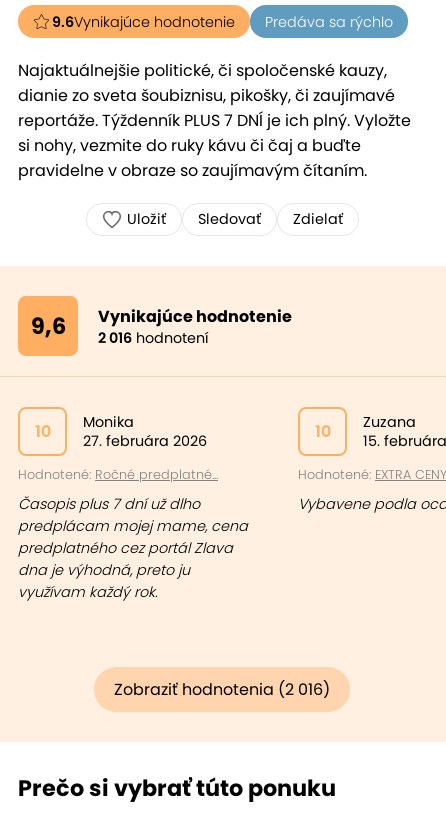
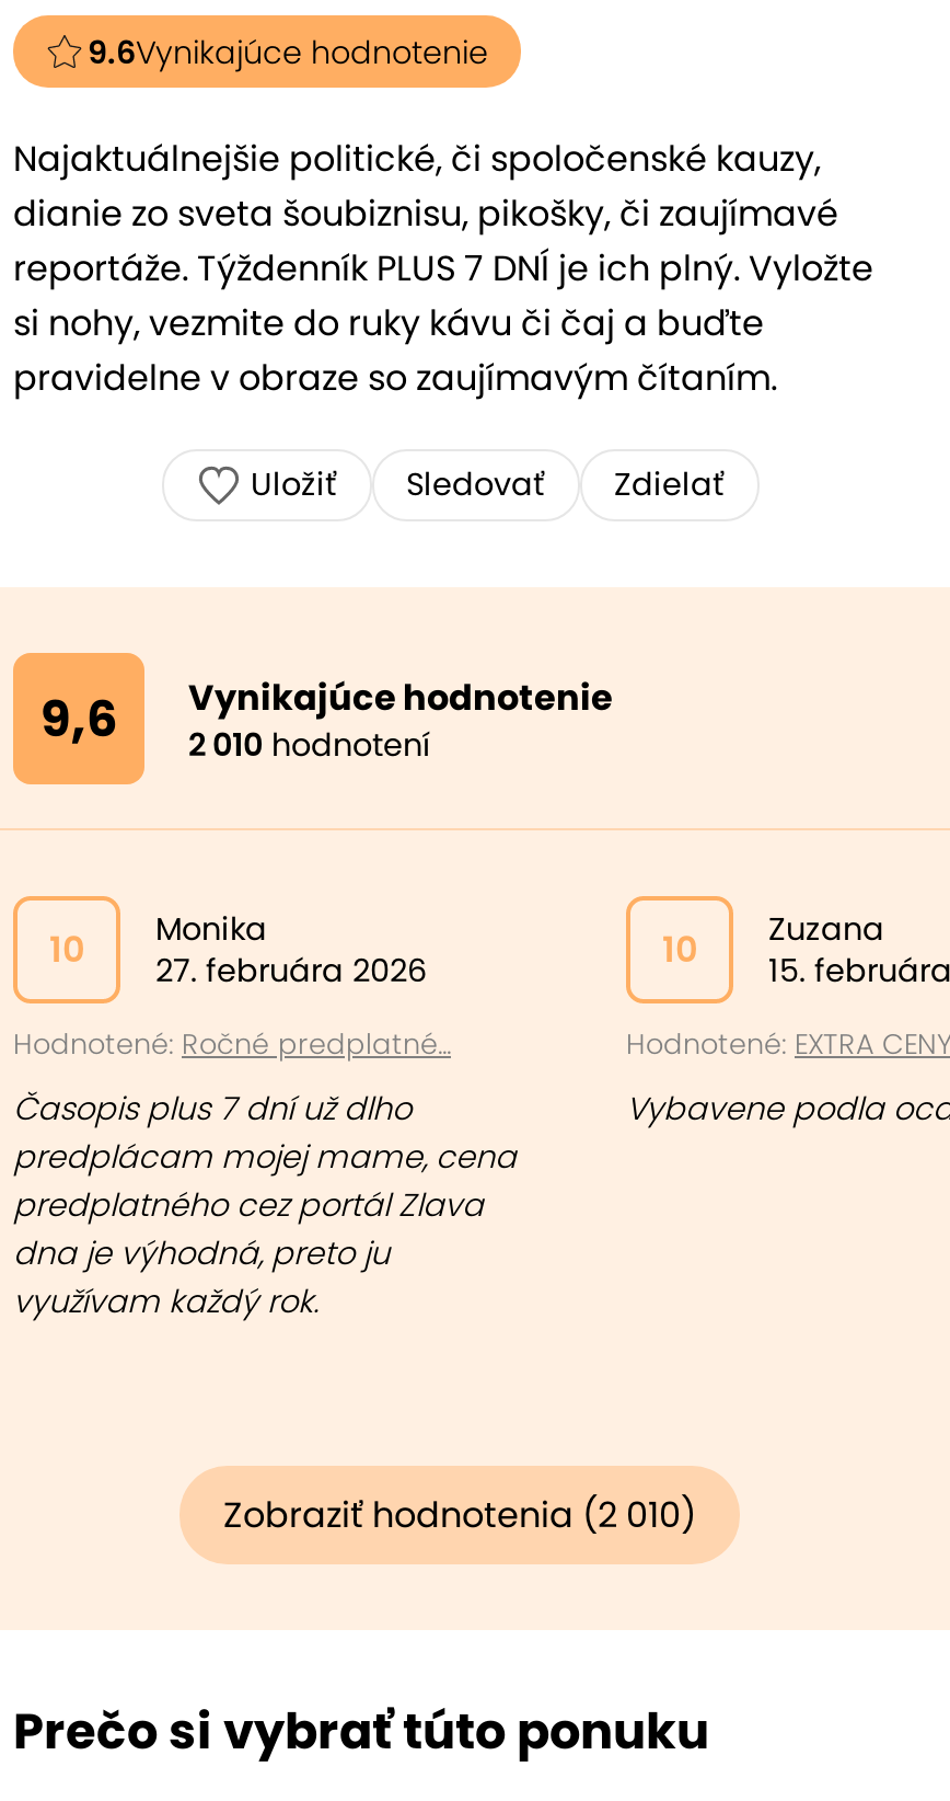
- Predáva sa rýchlo

- 9,6 2 016 hodnotení Vynikajúce hodnotenie
+ 9,6 2 010 hodnotení Vynikajúce hodnotenie

- Zobraziť hodnotenia (2 016)
+ Zobraziť hodnotenia (2 010)
